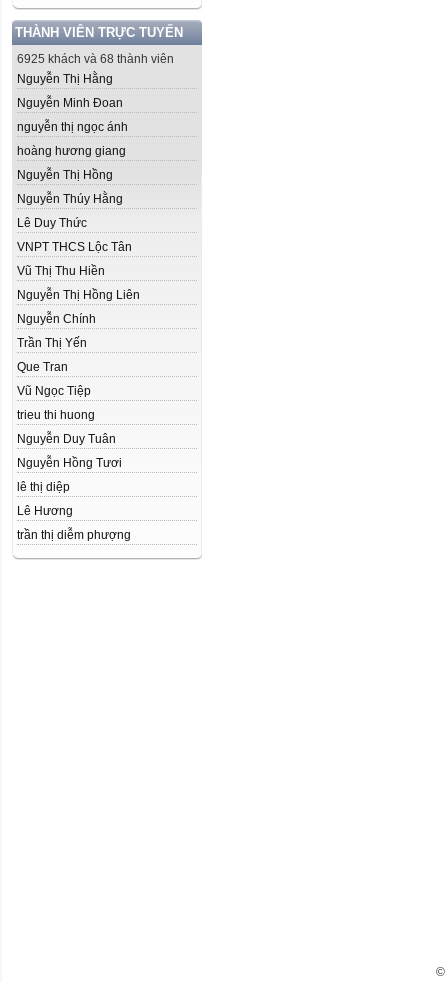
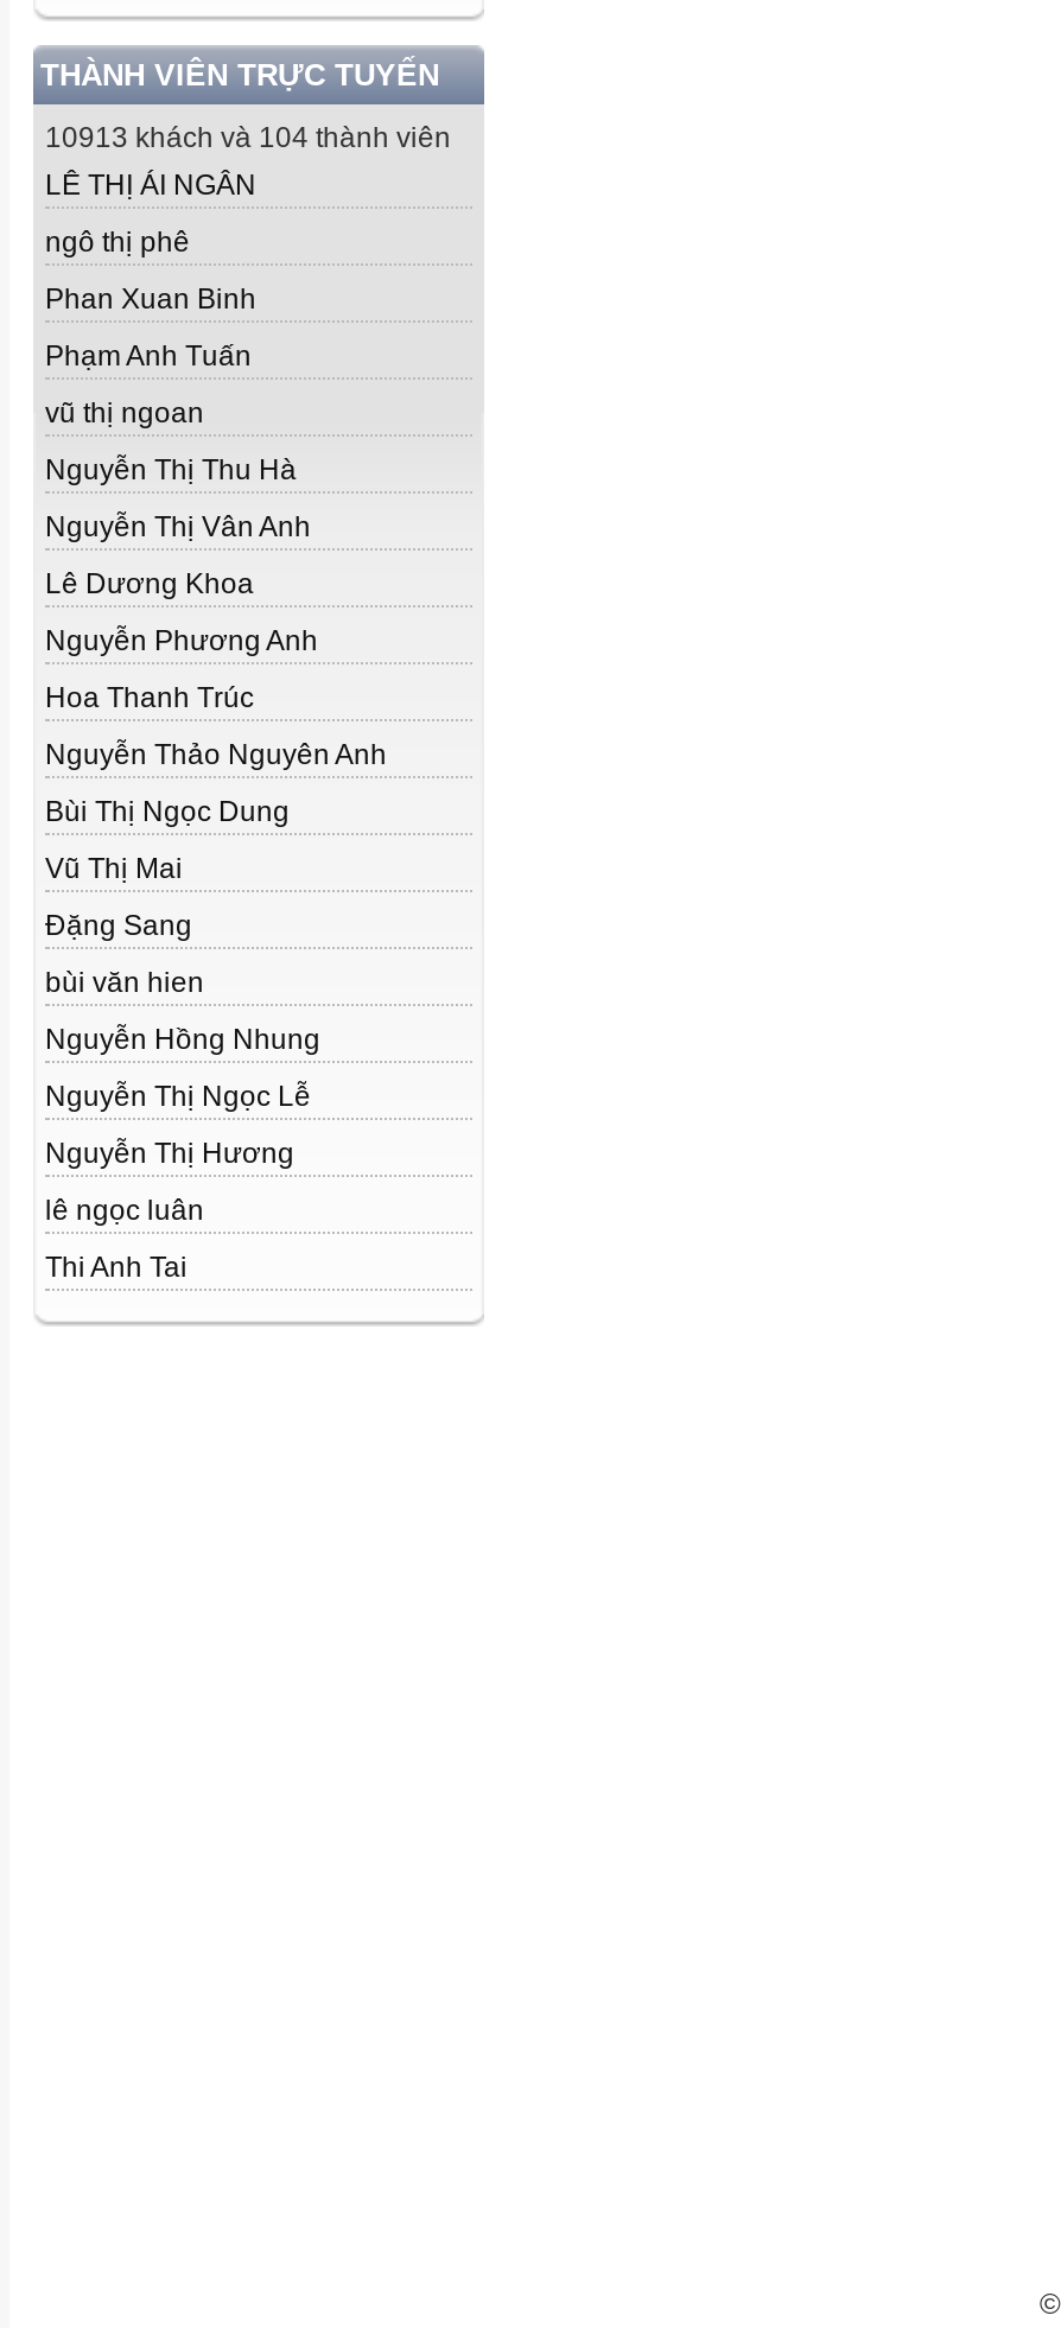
- 6925 khách và 68 thành viên
- Nguyễn Thị Hằng
+ 10913 khách và 104 thành viên
+ LÊ THỊ ÁI NGÂN

- Nguyễn Minh Đoan
+ ngô thị phê

- nguyễn thị ngọc ánh
+ Phan Xuan Binh

- hoàng hương giang
+ Phạm Anh Tuấn

- Nguyễn Thị Hồng
+ vũ thị ngoan

- Nguyễn Thúy Hằng
+ Nguyễn Thị Thu Hà

- Lê Duy Thức
+ Nguyễn Thị Vân Anh

- VNPT THCS Lộc Tân
+ Lê Dương Khoa

- Vũ Thị Thu Hiền
+ Nguyễn Phương Anh

- Nguyễn Thị Hồng Liên
+ Hoa Thanh Trúc

- Nguyễn Chính
+ Nguyễn Thảo Nguyên Anh

- Trần Thị Yến
+ Bùi Thị Ngọc Dung

- Que Tran
+ Vũ Thị Mai

- Vũ Ngọc Tiệp
+ Đặng Sang

- trieu thi huong
+ bùi văn hien

- Nguyễn Duy Tuân
+ Nguyễn Hồng Nhung

- Nguyễn Hồng Tươi
+ Nguyễn Thị Ngọc Lễ

- lê thị diệp
+ Nguyễn Thị Hương

- Lê Hương
+ lê ngọc luân

- trần thị diễm phượng
+ Thi Anh Tai
